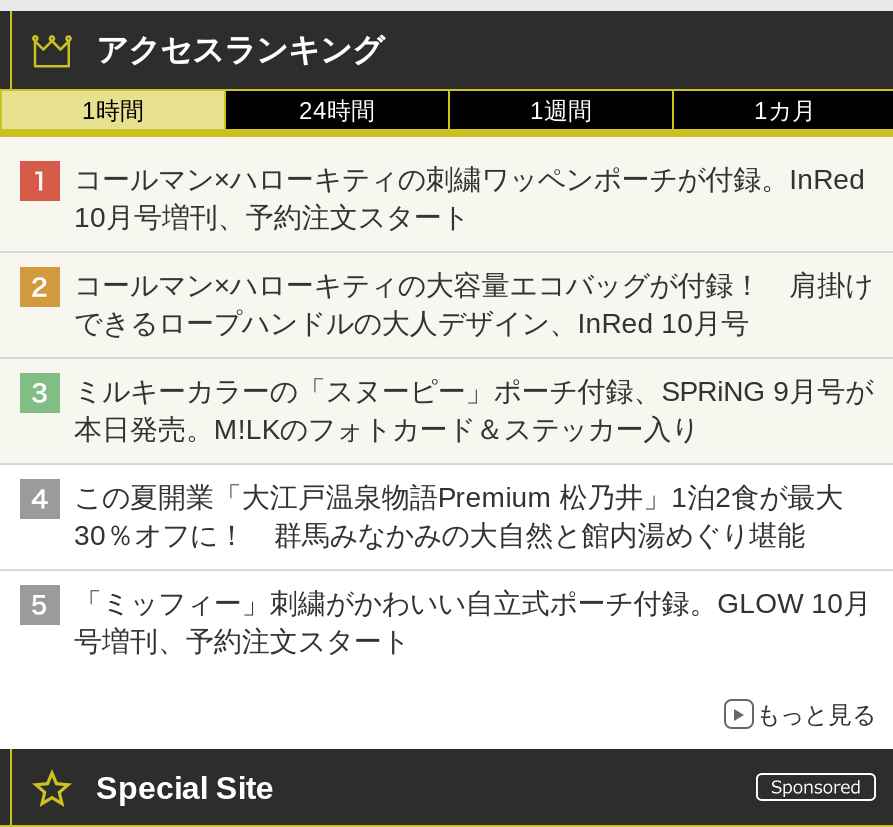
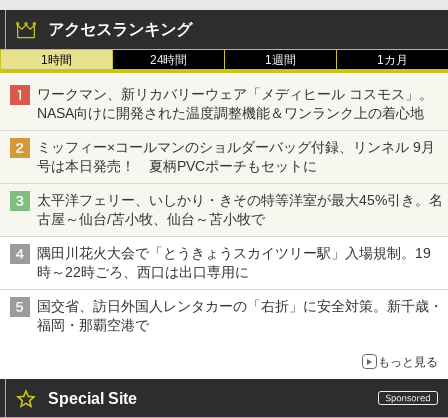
- コールマン×ハローキティの刺繍ワッペンポーチが付録。InRed
- 10月号増刊、予約注文スタート
+ ワークマン、新リカバリーウェア「メディヒール コスモス」。
+ NASA向けに開発された温度調整機能＆ワンランク上の着心地

- コールマン×ハローキティの大容量エコバッグが付録！ 肩掛け
- できるロープハンドルの大人デザイン、InRed 10月号
+ ミッフィー×コールマンのショルダーバッグ付録、リンネル 9月
+ 号は本日発売！ 夏柄PVCポーチもセットに

- ミルキーカラーの「スヌーピー」ポーチ付録、SPRiNG 9月号が
- 本日発売。M!LKのフォトカード＆ステッカー入り
+ 太平洋フェリー、いしかり・きその特等洋室が最大45%引き。名
+ 古屋～仙台/苫小牧、仙台～苫小牧で

- この夏開業「大江戸温泉物語Premium 松乃井」1泊2食が最大
- 30％オフに！ 群馬みなかみの大自然と館内湯めぐり堪能
+ 隅田川花火大会で「とうきょうスカイツリー駅」入場規制。19
+ 時～22時ごろ、西口は出口専用に

- 「ミッフィー」刺繍がかわいい自立式ポーチ付録。GLOW 10月
- 号増刊、予約注文スタート
+ 国交省、訪日外国人レンタカーの「右折」に安全対策。新千歳・
+ 福岡・那覇空港で
